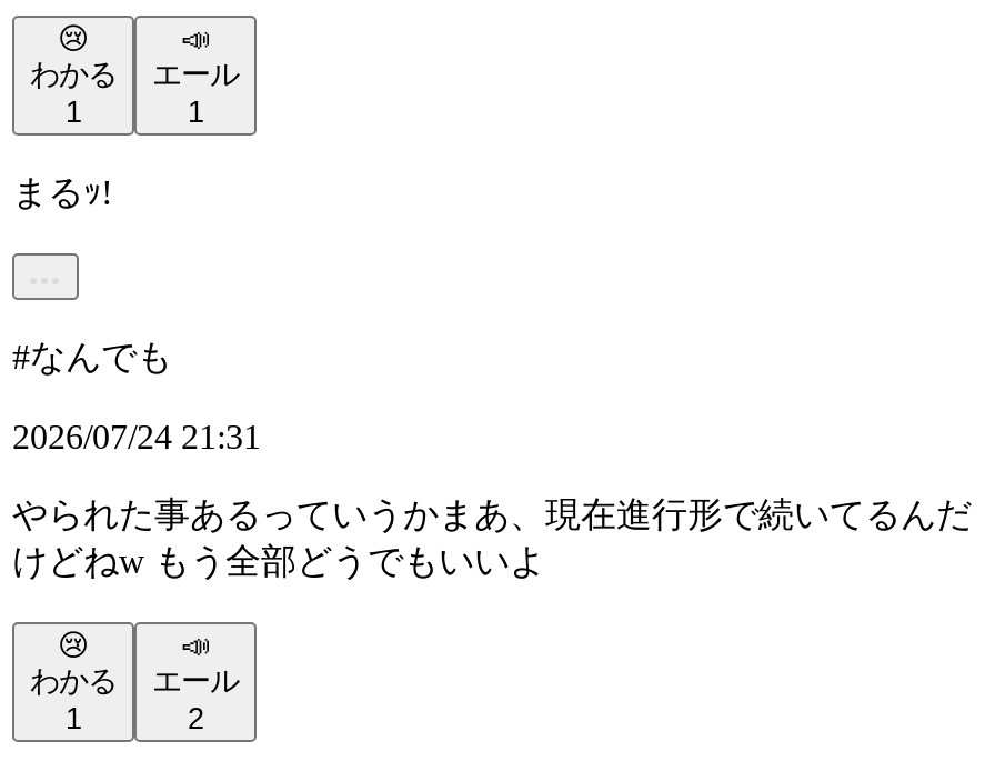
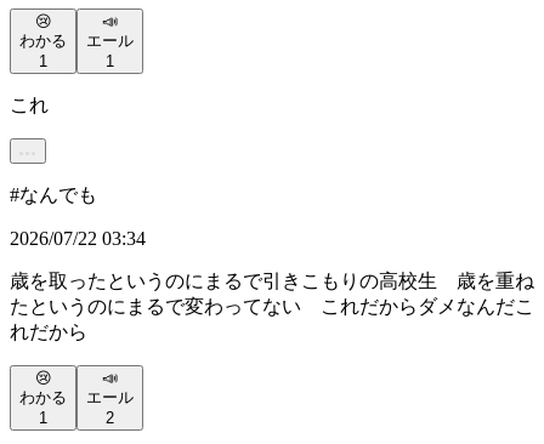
- まるｯ!
+ これ

- 2026/07/24 21:31
+ 2026/07/22 03:34

- やられた事あるっていうかまあ、現在進行形で続いてるんだ
- けどねw もう全部どうでもいいよ
+ 歳を取ったというのにまるで引きこもりの高校生 歳を重ね
+ たというのにまるで変わってない これだからダメなんだこ
+ れだから
